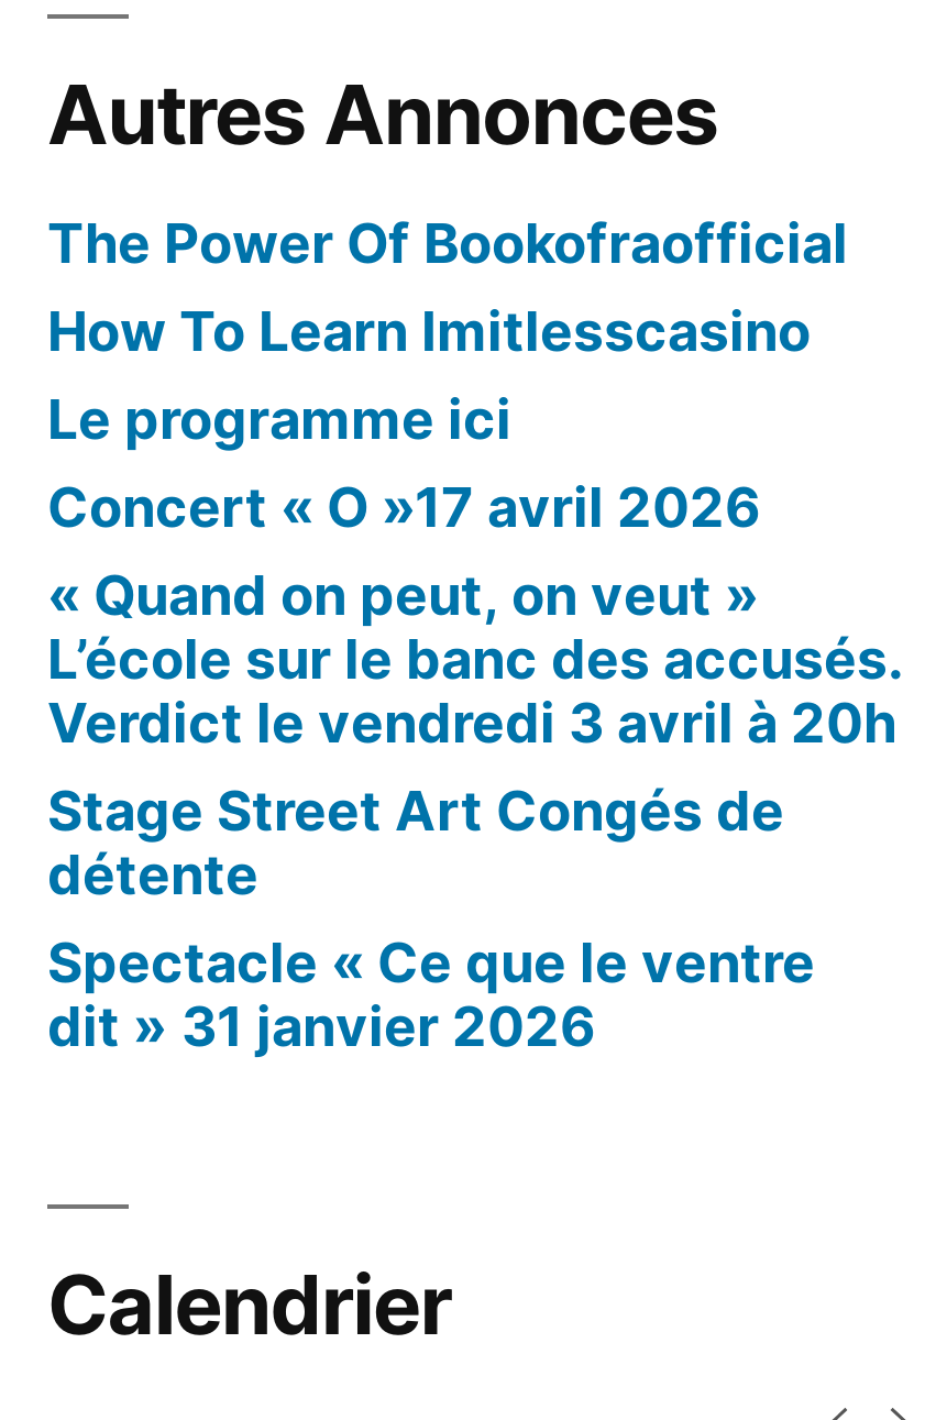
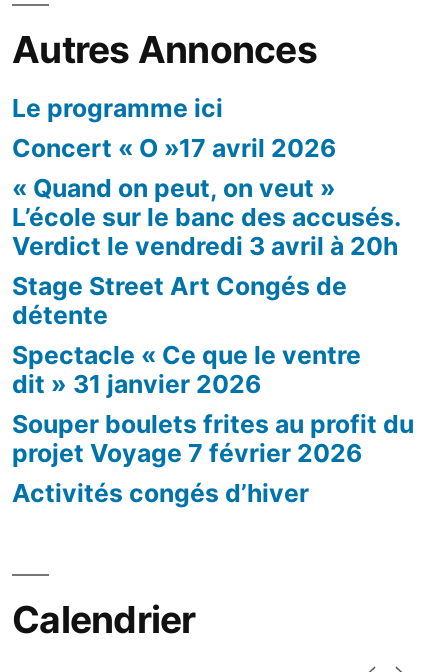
- The Power Of Bookofraofficial
- How To Learn Imitlesscasino

moved up: Le programme ici | Concert « O »17 avril 2026 | « Quand on peut, on veut » | ... | Spectacle « Ce que le ventre | dit » 31 janvier 2026

+ Souper boulets frites au profit du
+ projet Voyage 7 février 2026
+ Activités congés d’hiver
